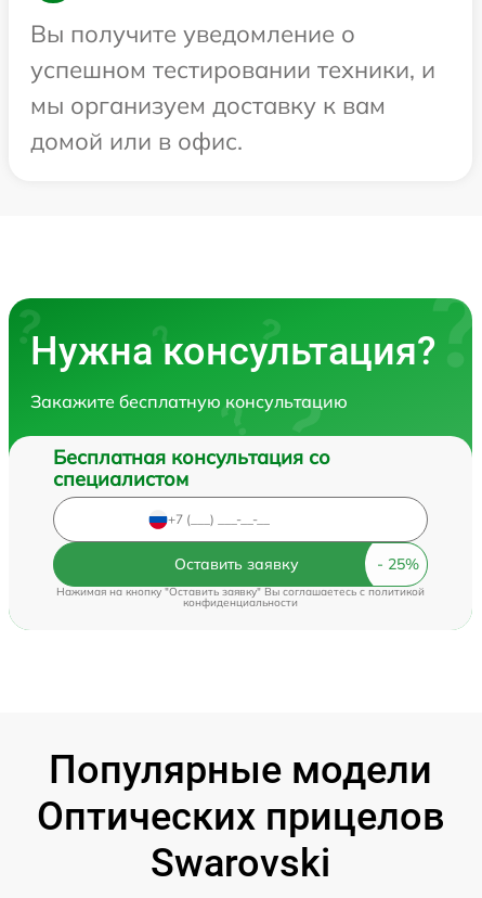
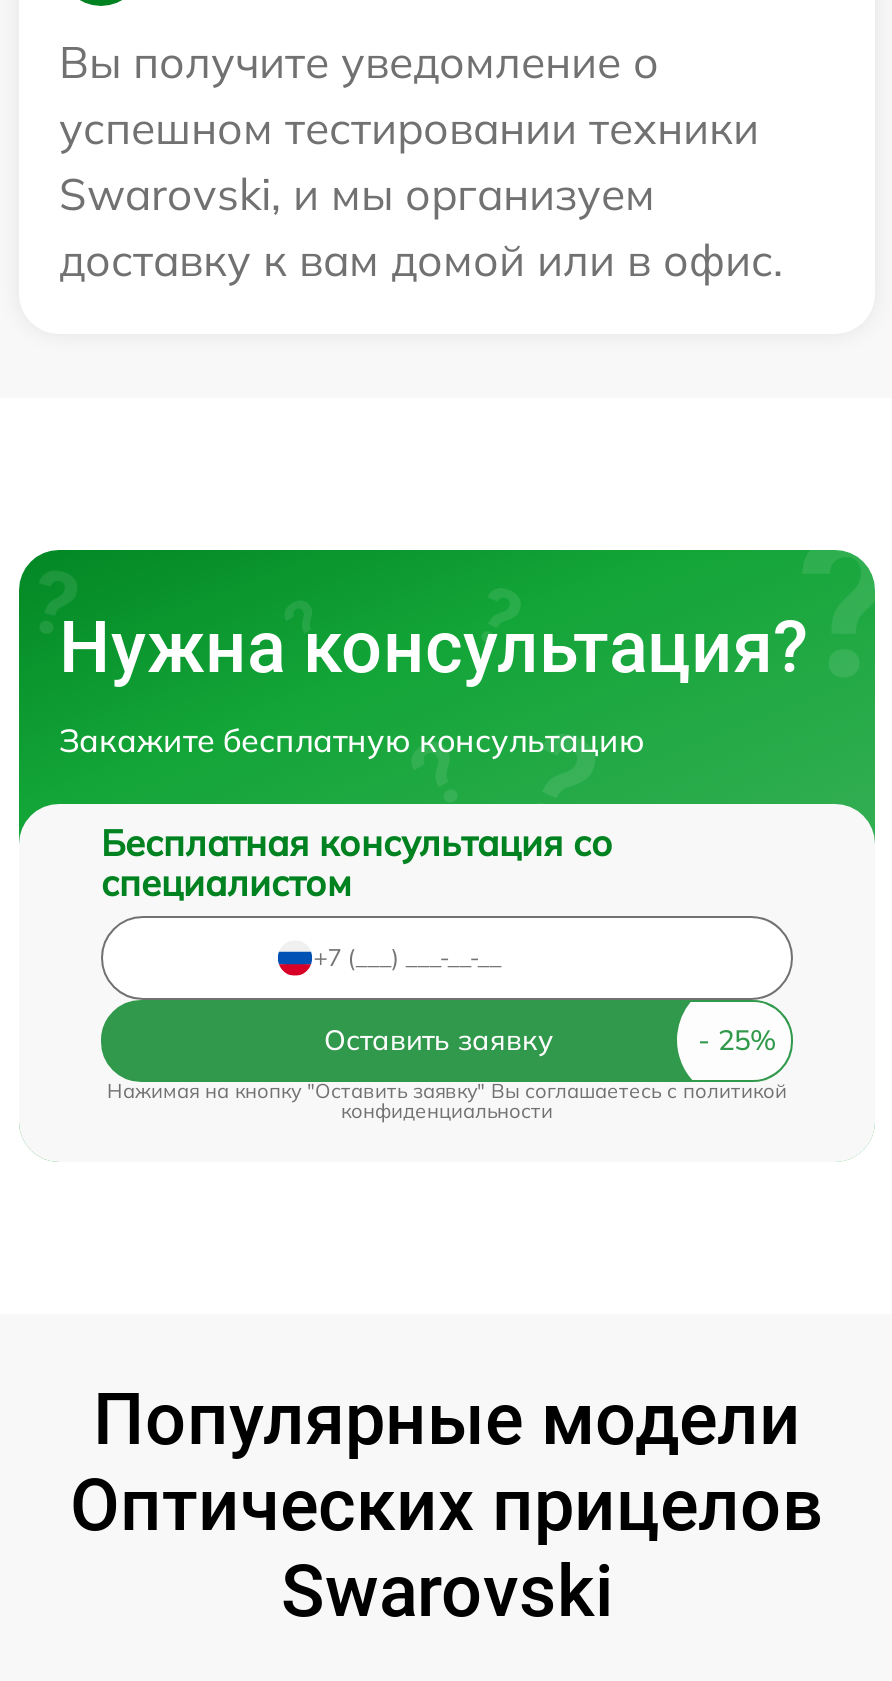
- успешном тестировании техники, и
- мы организуем доставку к вам
- домой или в офис.
+ успешном тестировании техники
+ Swarovski, и мы организуем
+ доставку к вам домой или в офис.
